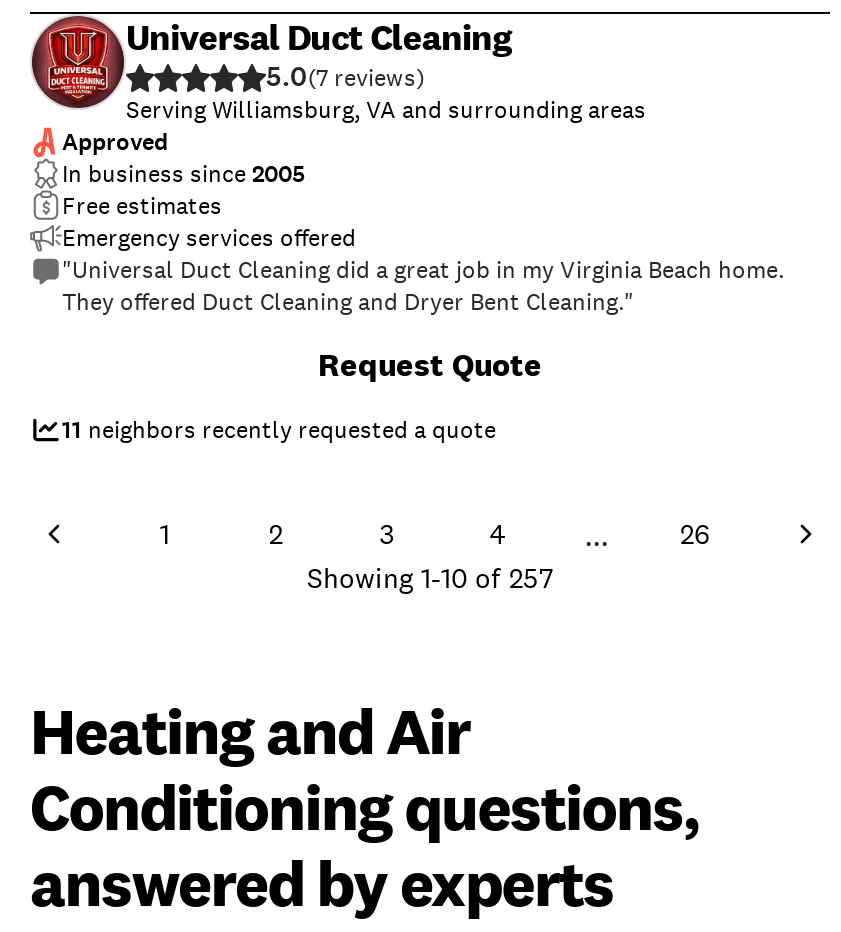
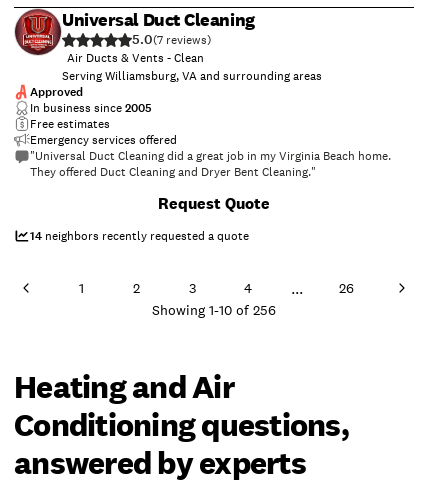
+ Air Ducts & Vents - Clean

- 11 neighbors recently requested a quote
+ 14 neighbors recently requested a quote

- Showing 1-10 of 257
+ Showing 1-10 of 256
